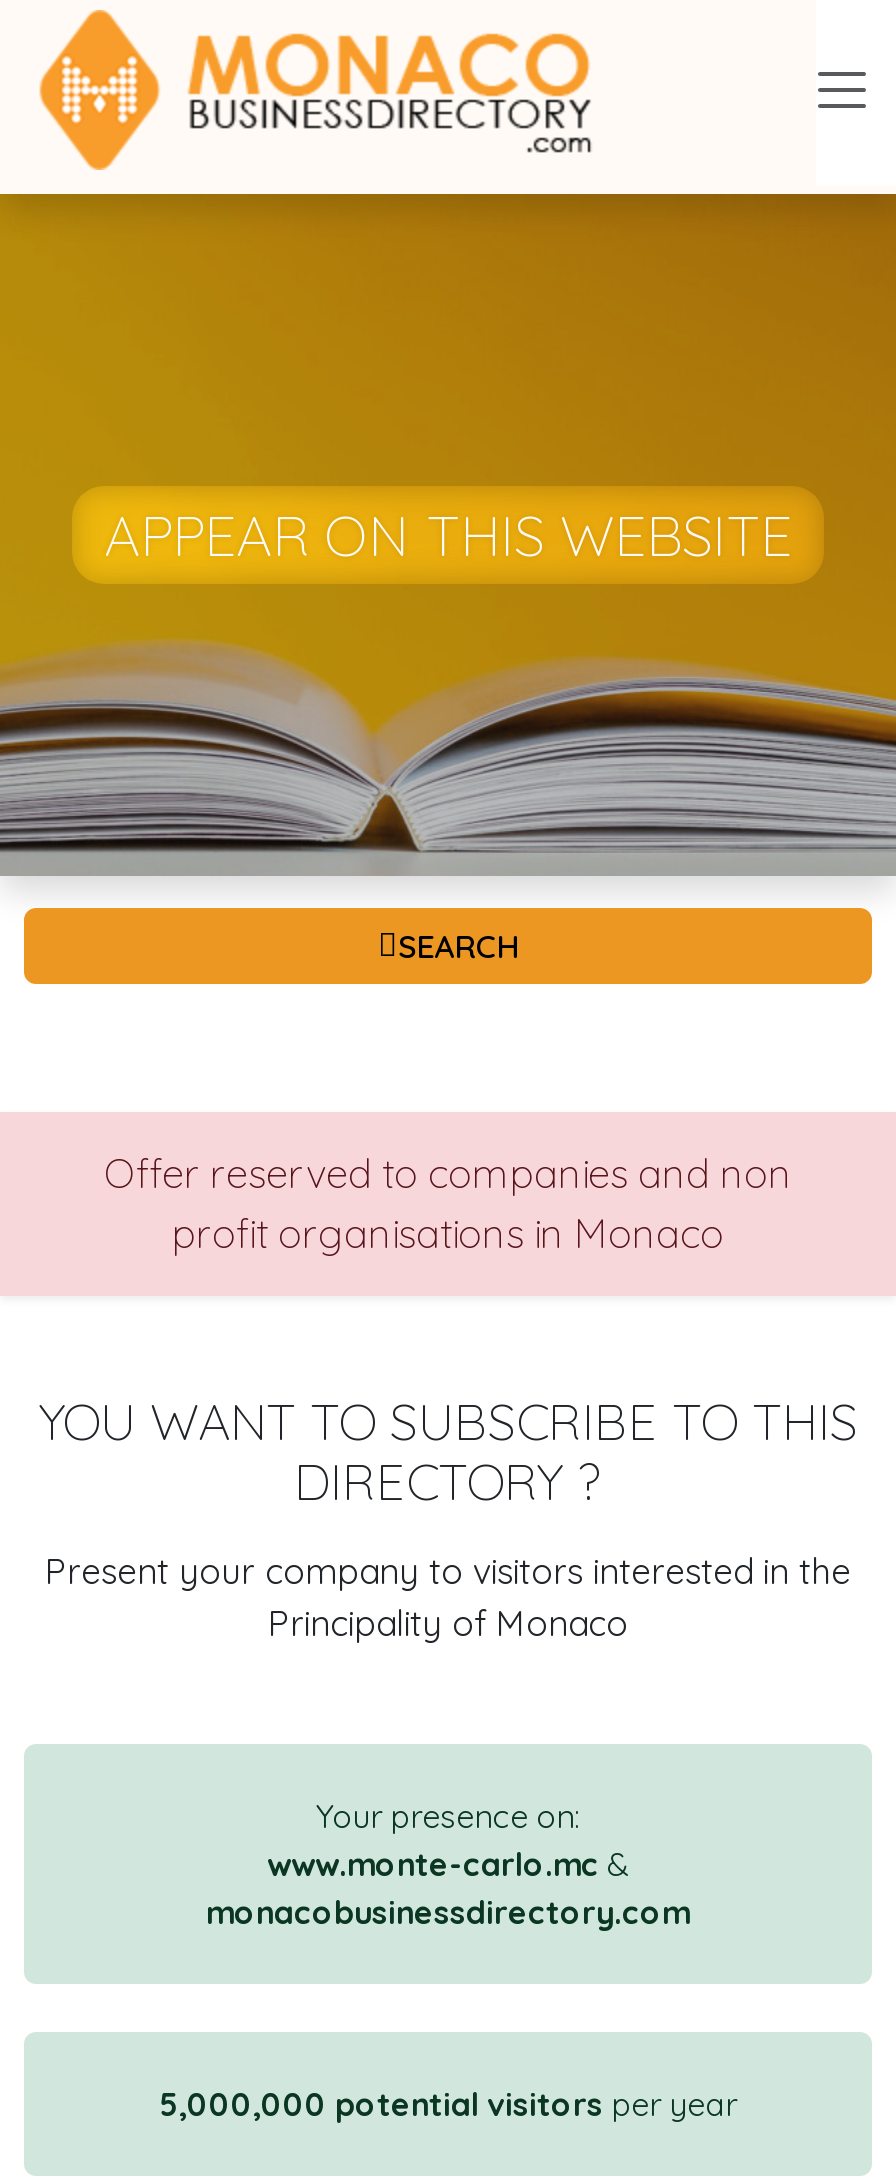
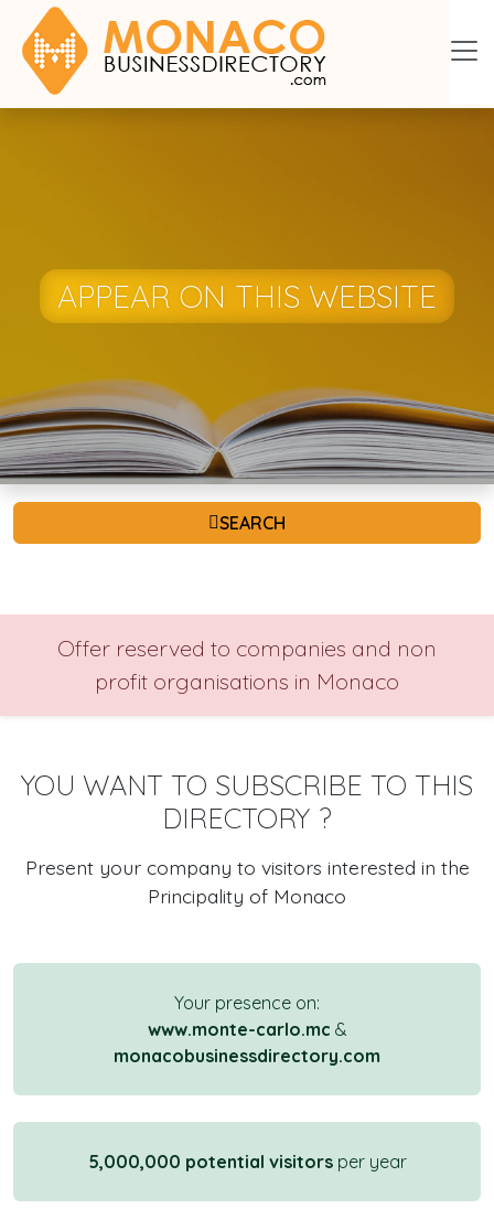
- [image]
+ [image]
